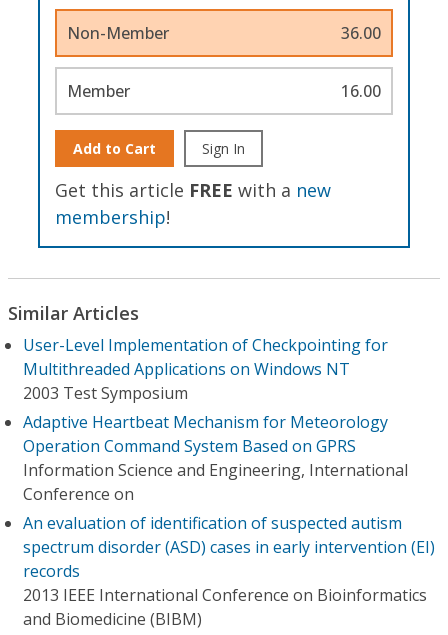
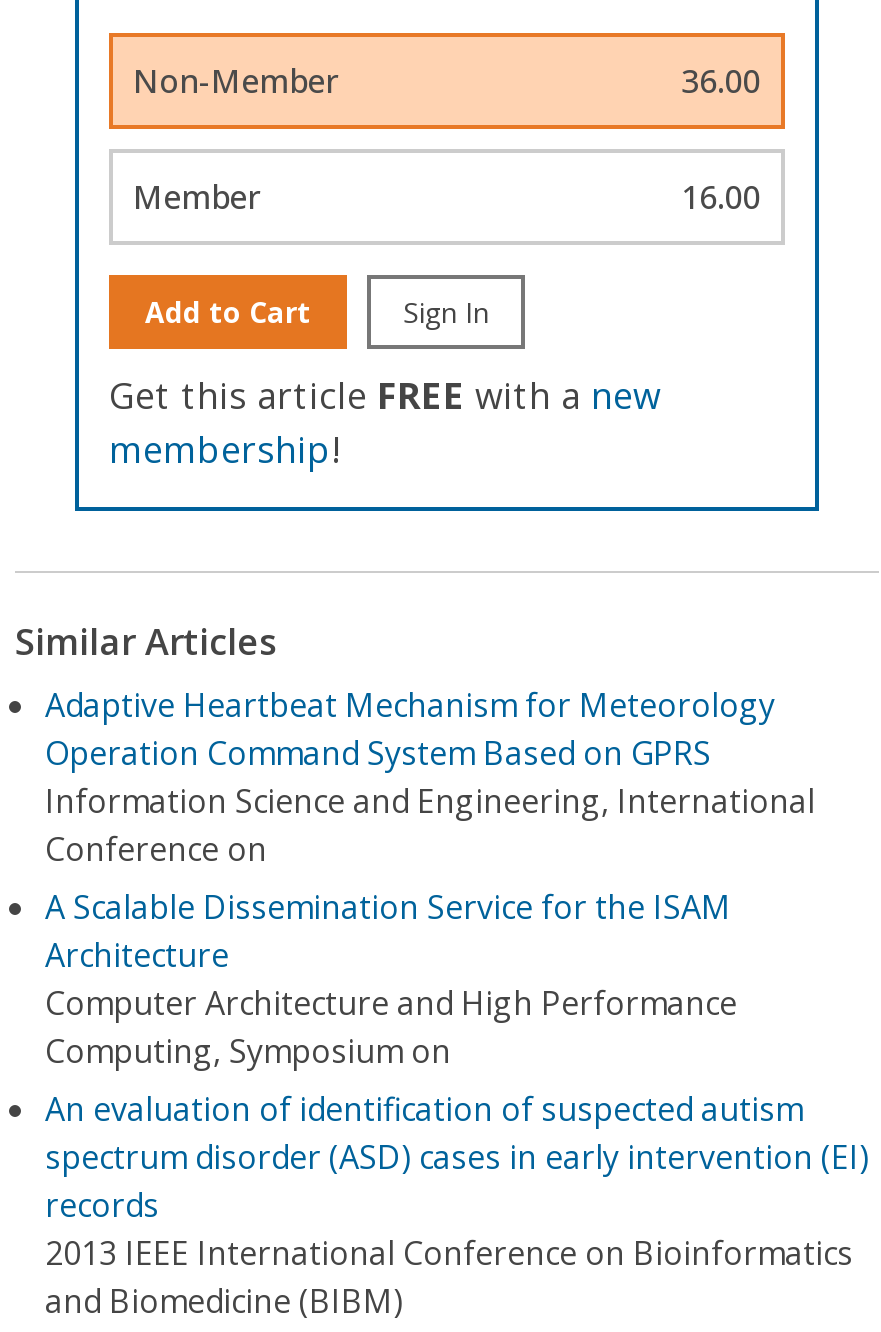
- User-Level Implementation of Checkpointing for
- Multithreaded Applications on Windows NT
- 2003 Test Symposium

moved up: Adaptive Heartbeat Mechanism for Meteorology | Operation Command System Based on GPRS | Information Science and Engineering, International | Conference on

+ A Scalable Dissemination Service for the ISAM
+ Architecture
+ Computer Architecture and High Performance
+ Computing, Symposium on
